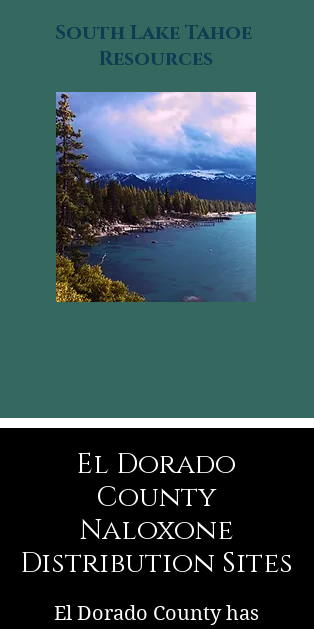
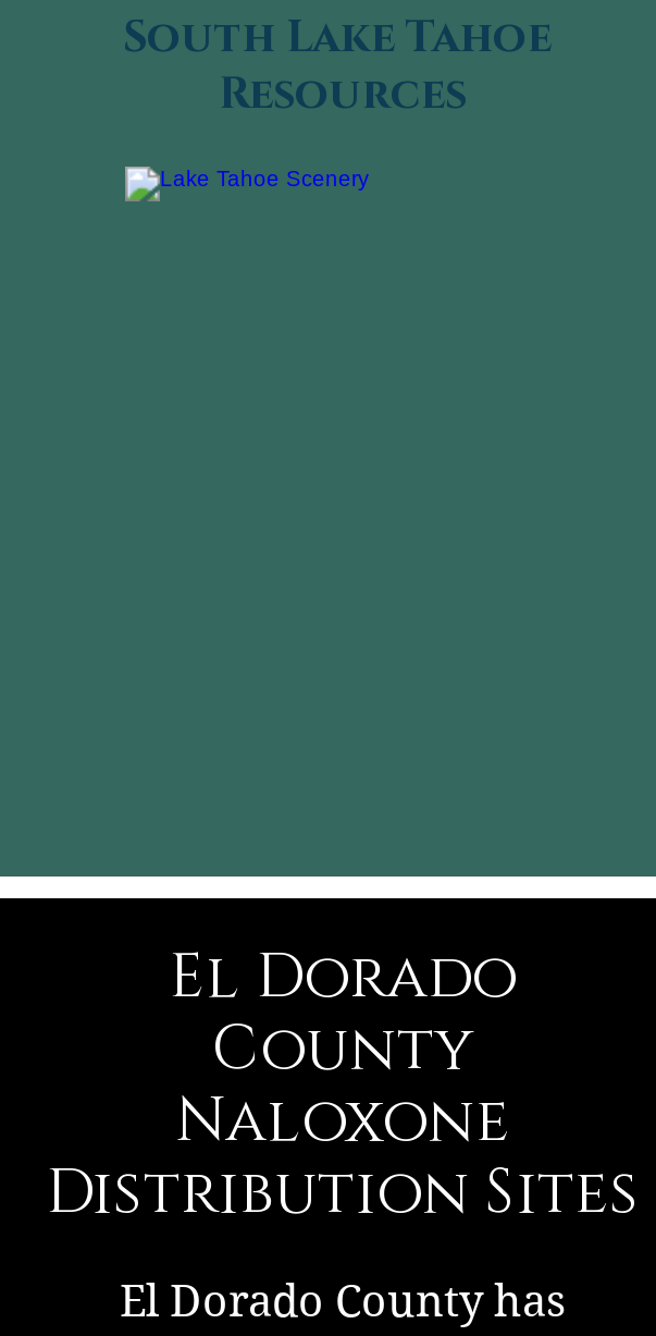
- [image]
